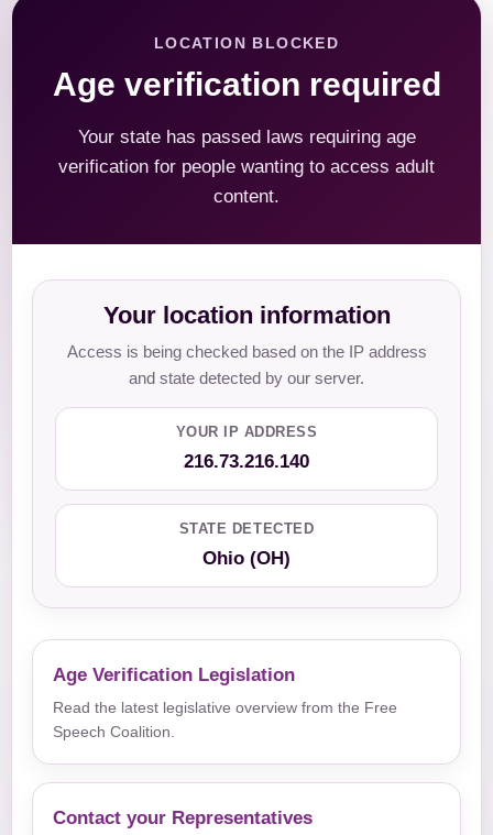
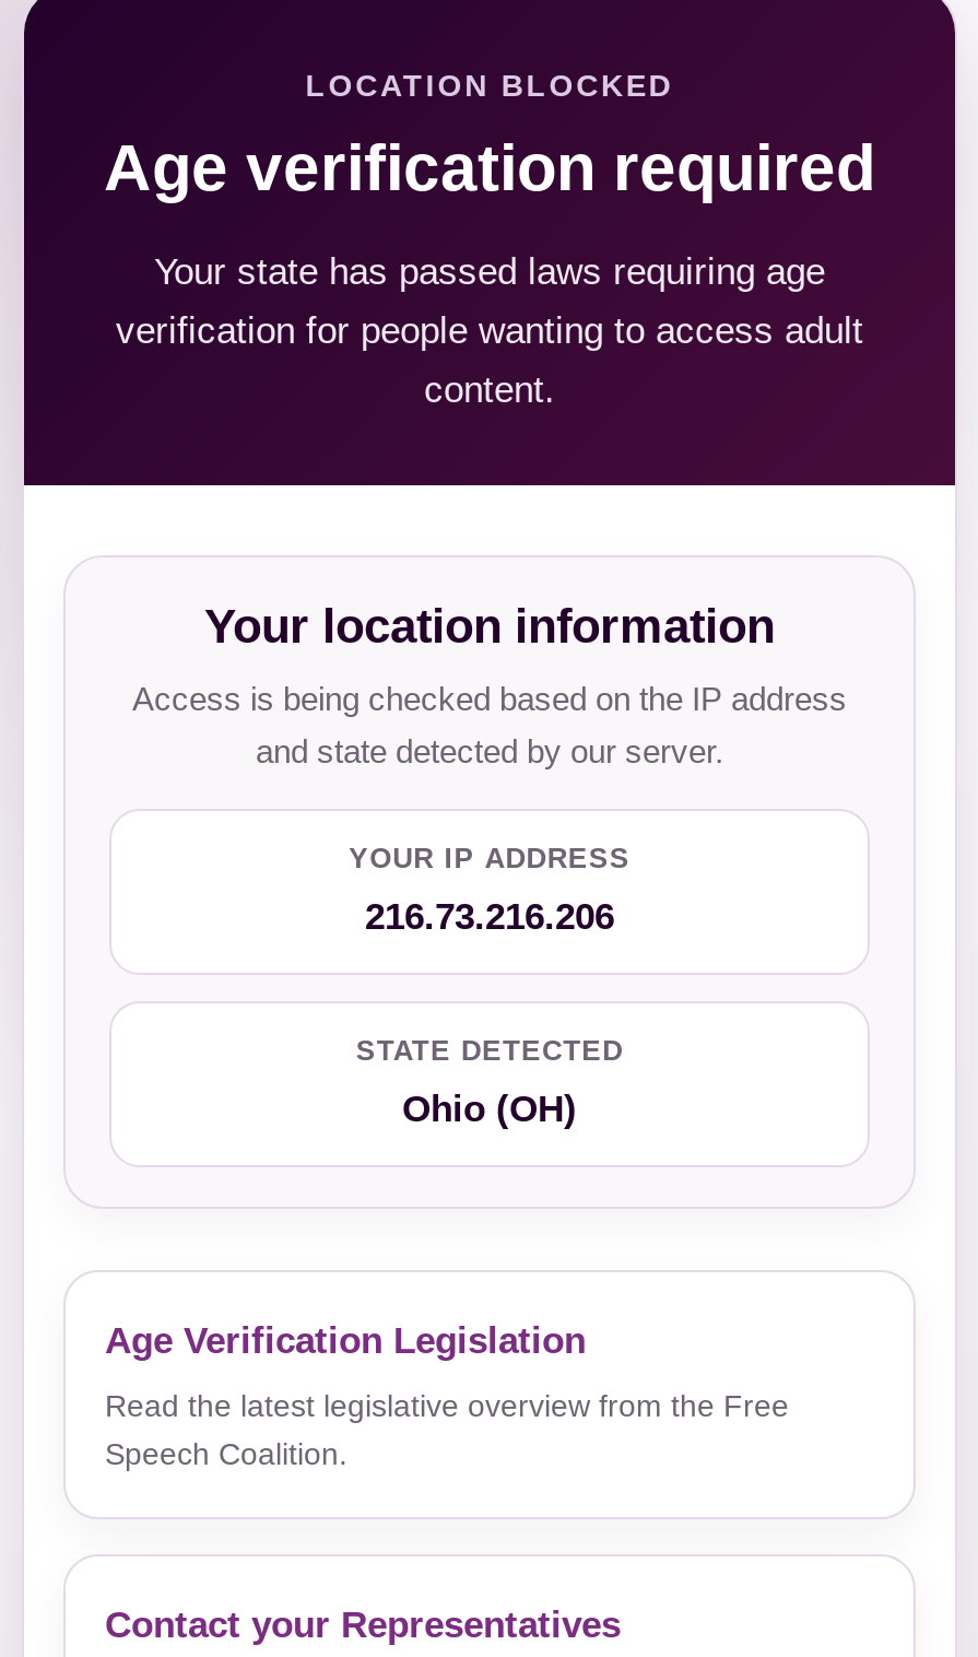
- 216.73.216.140
+ 216.73.216.206
